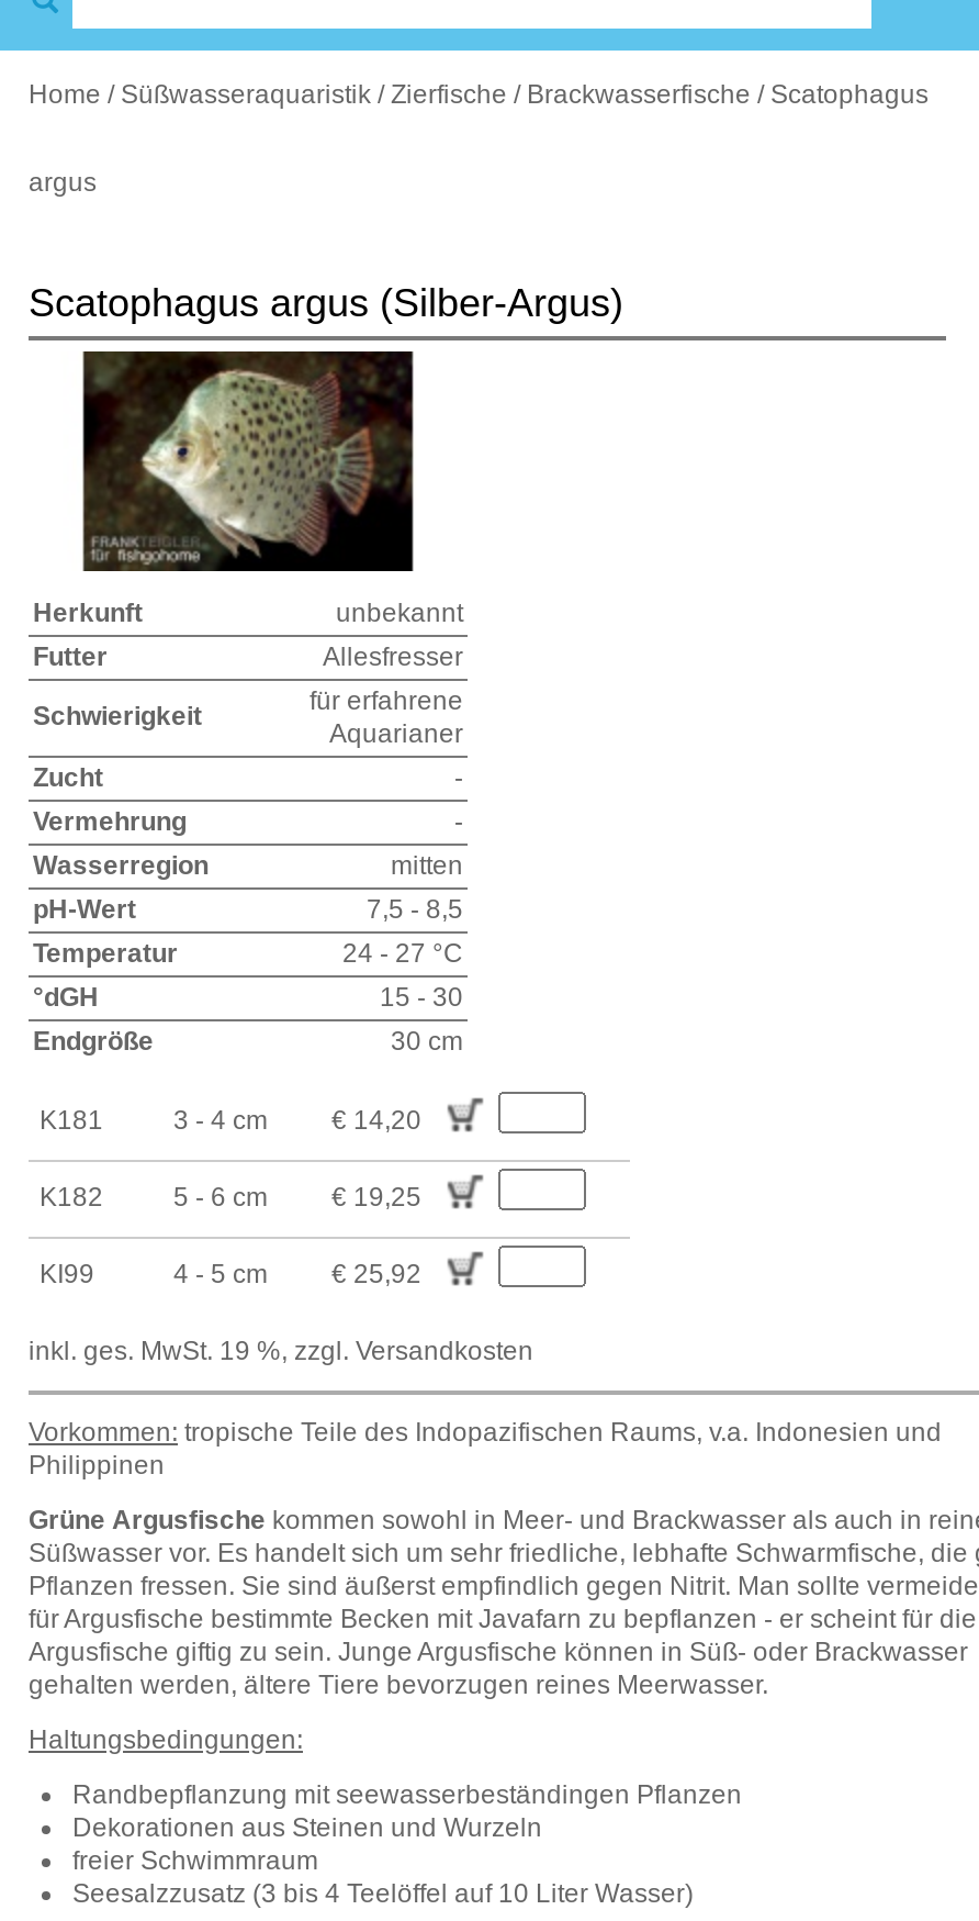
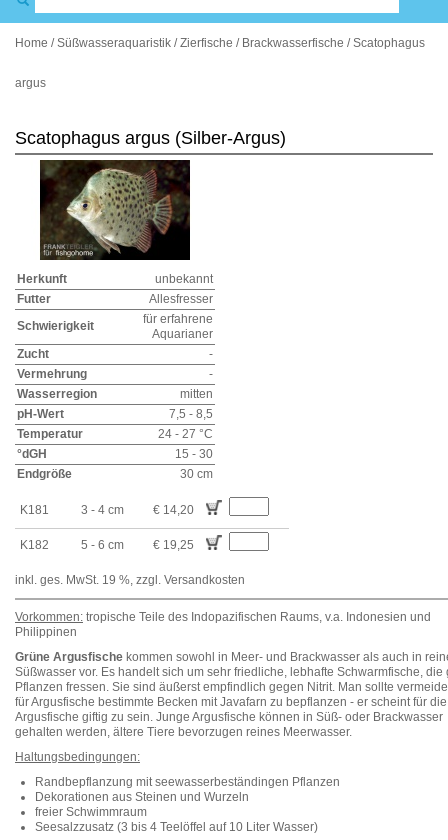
- KI99
- 4 - 5 cm
- € 25,92
